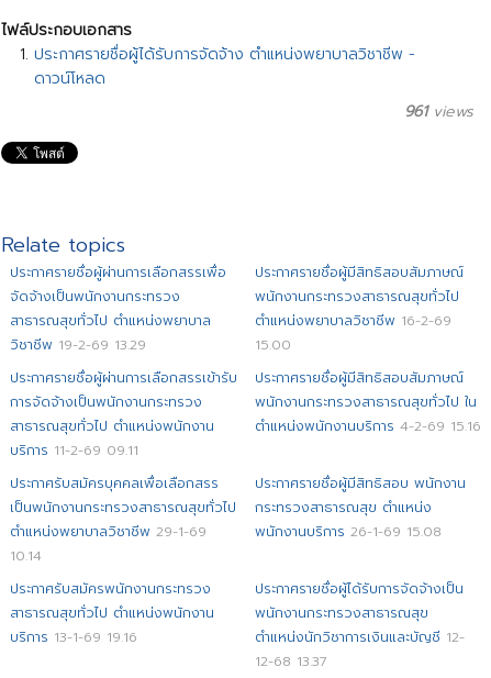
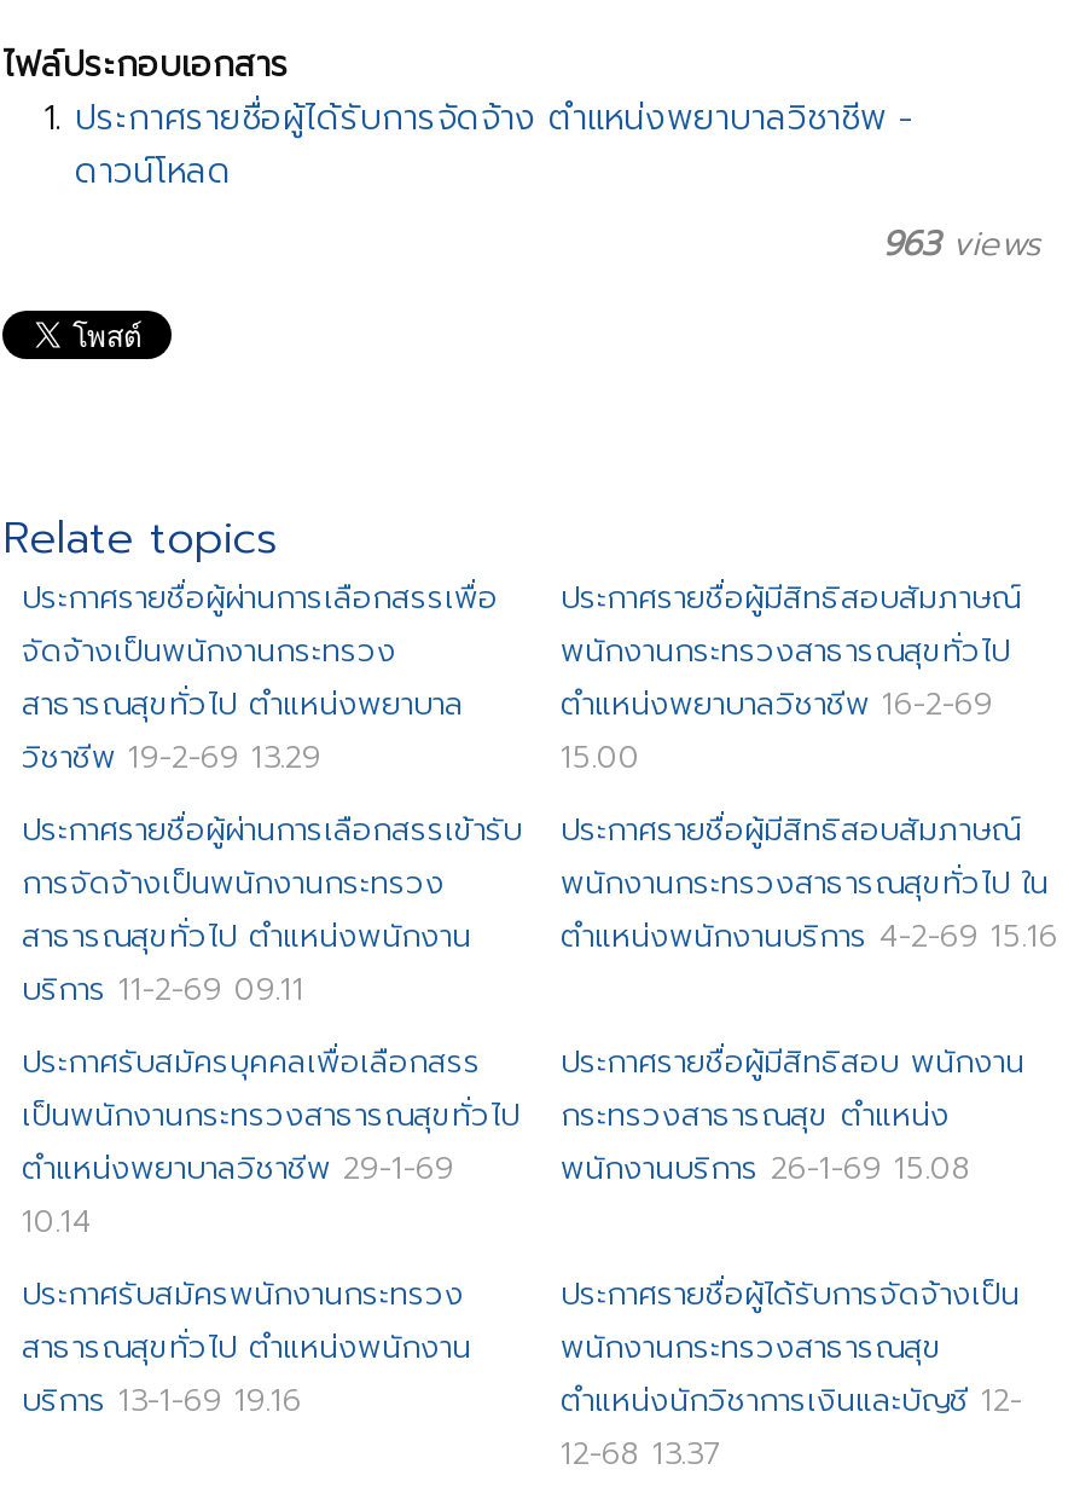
- 961 views
+ 963 views
